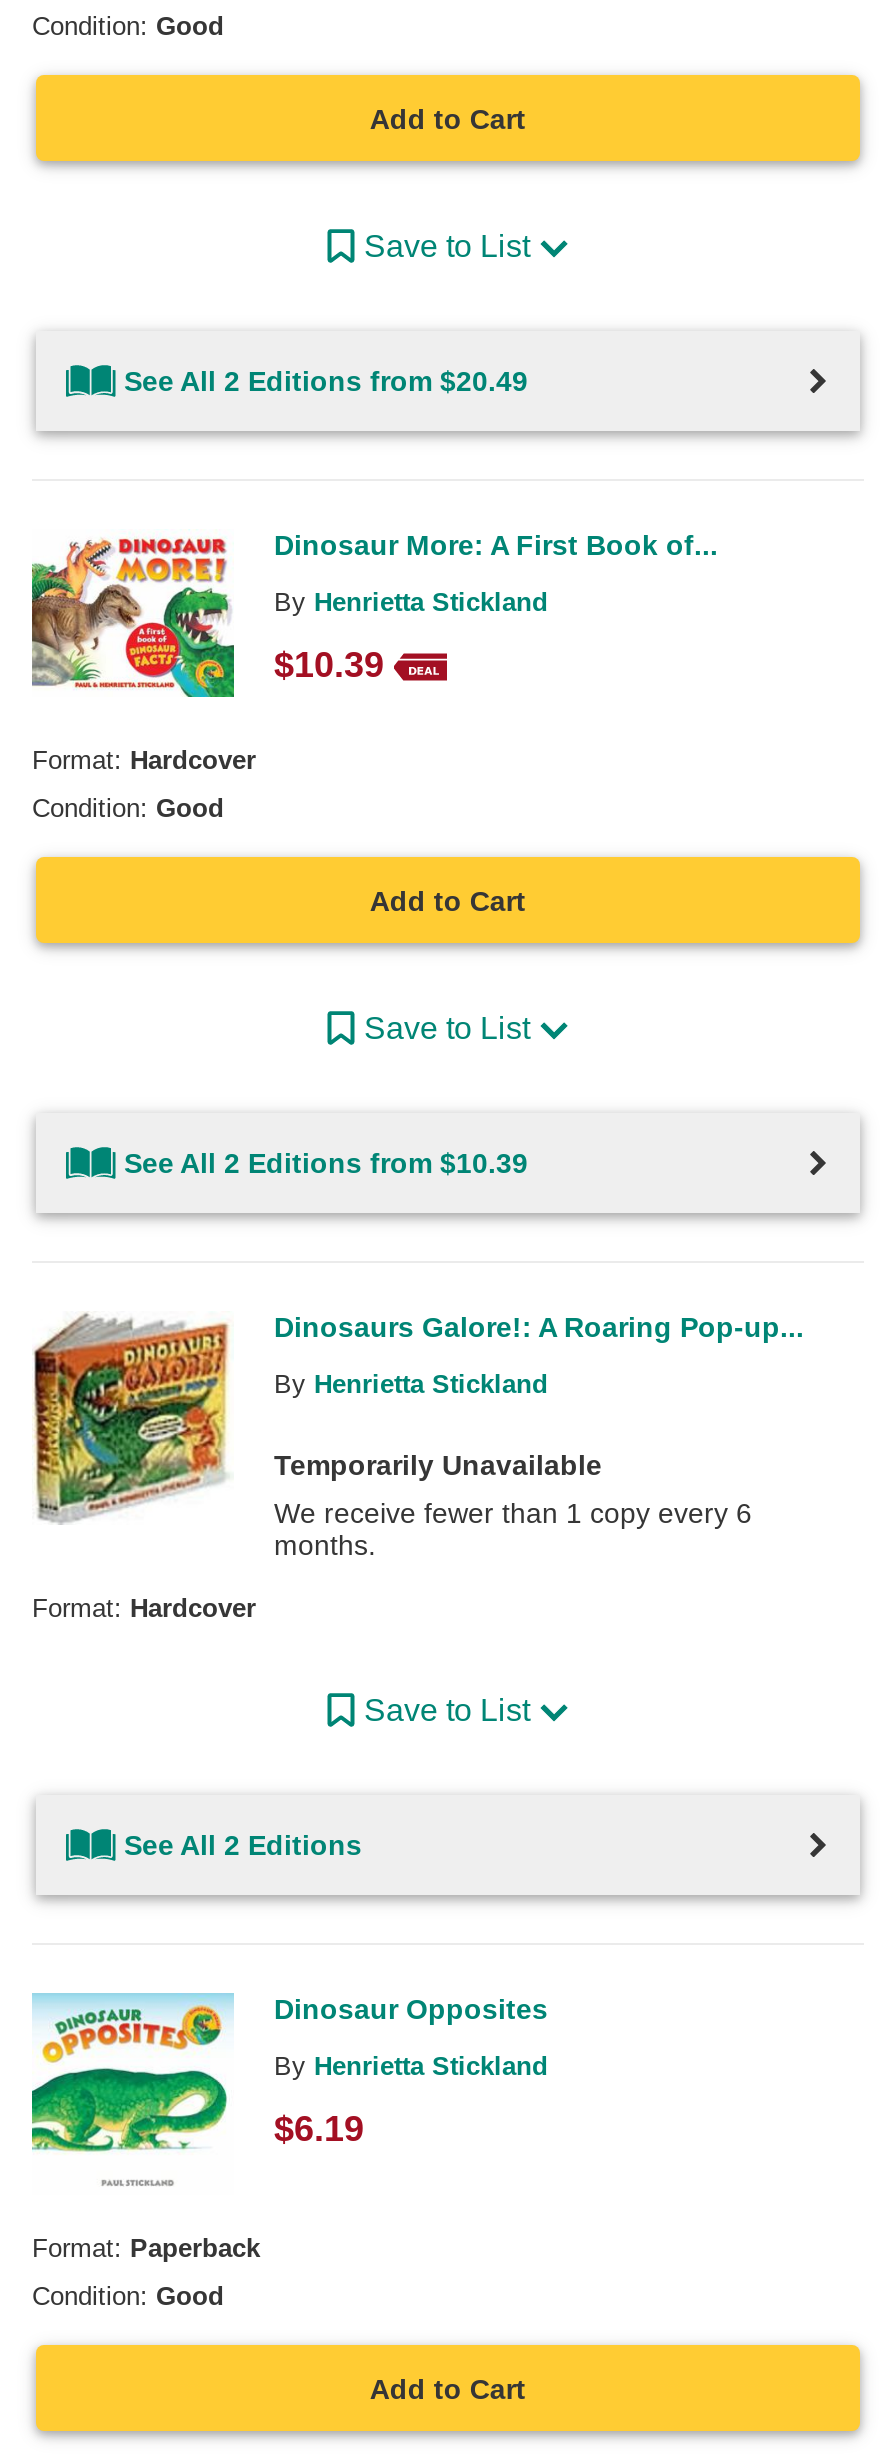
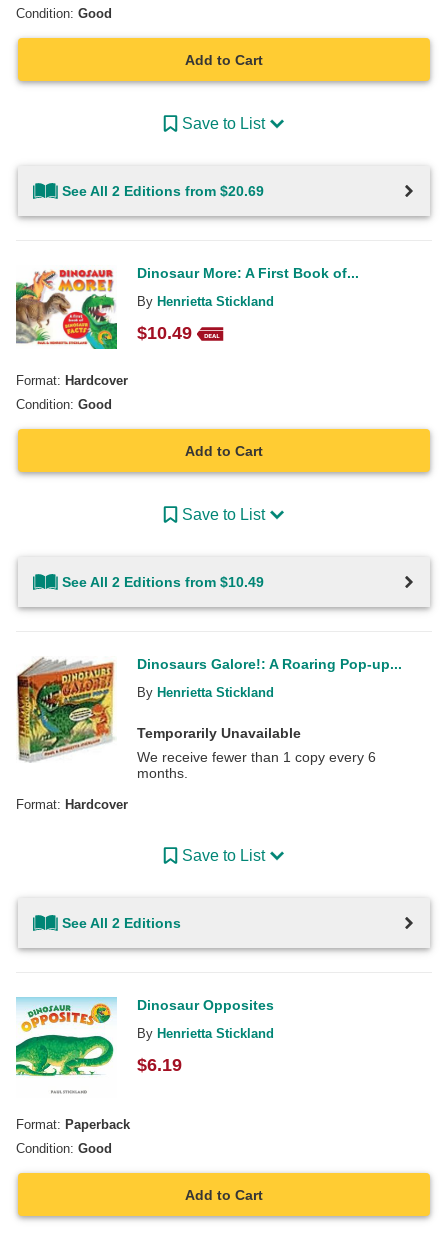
- See All 2 Editions from $20.49
+ See All 2 Editions from $20.69

- $10.39
+ $10.49

- See All 2 Editions from $10.39
+ See All 2 Editions from $10.49
